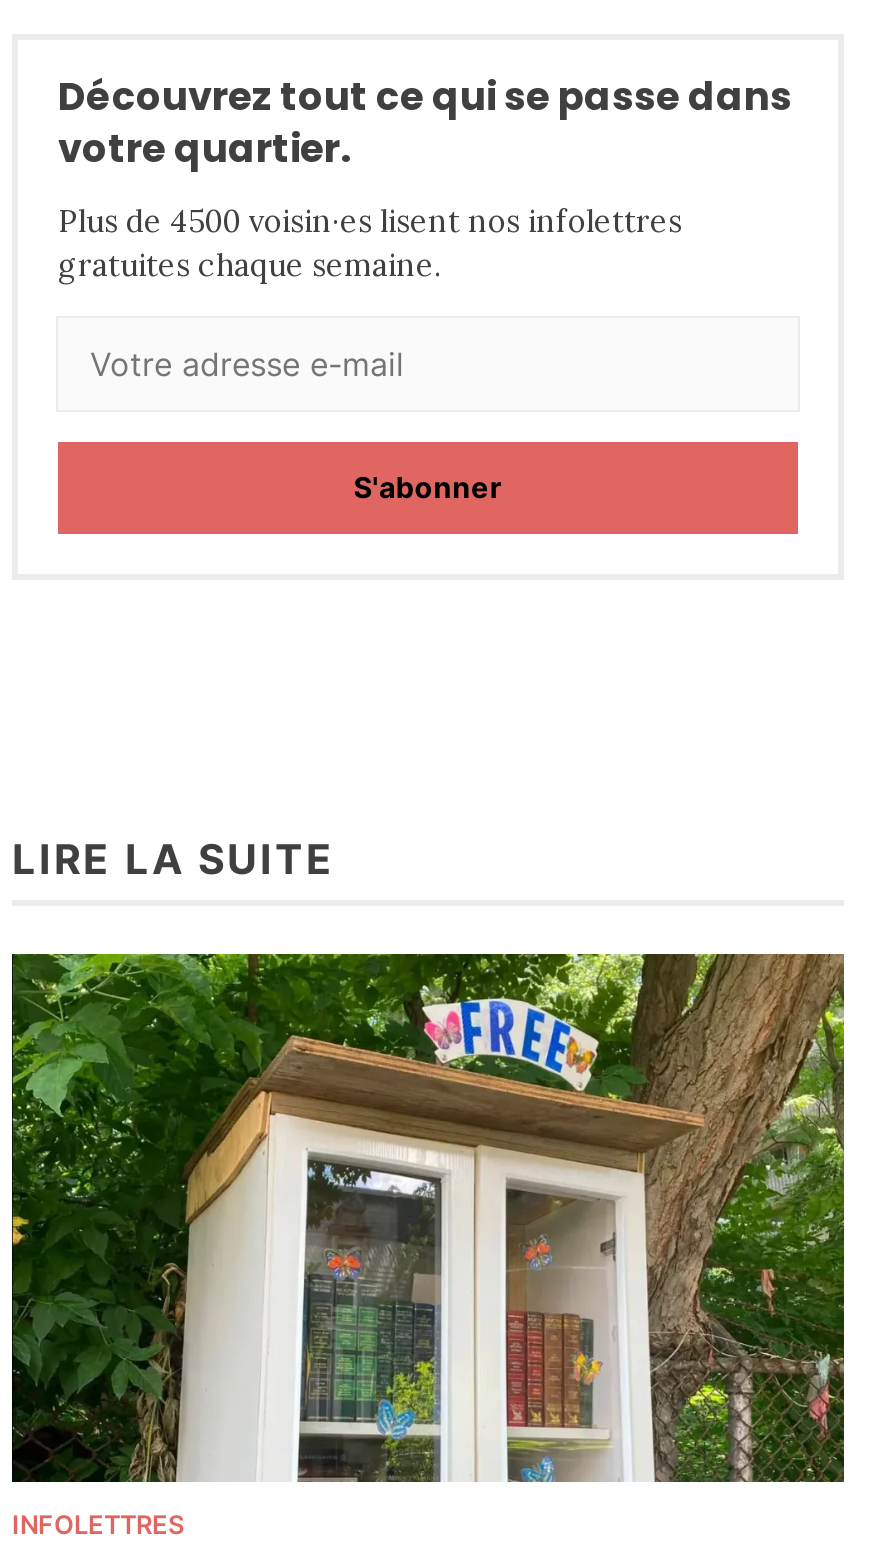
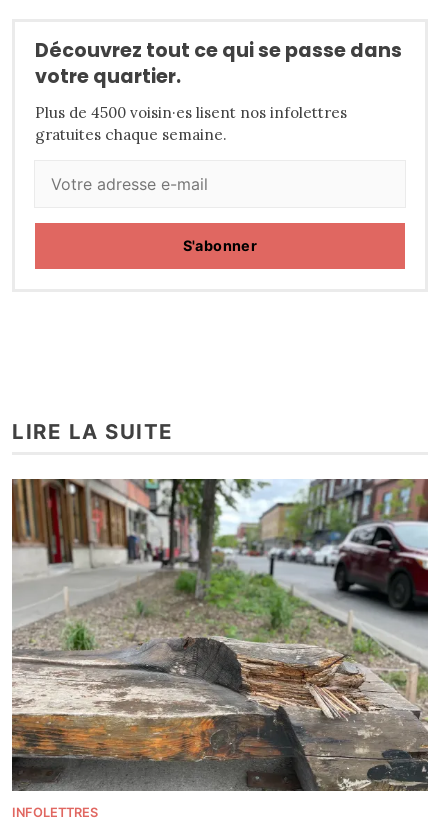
- [image]
+ [image]
